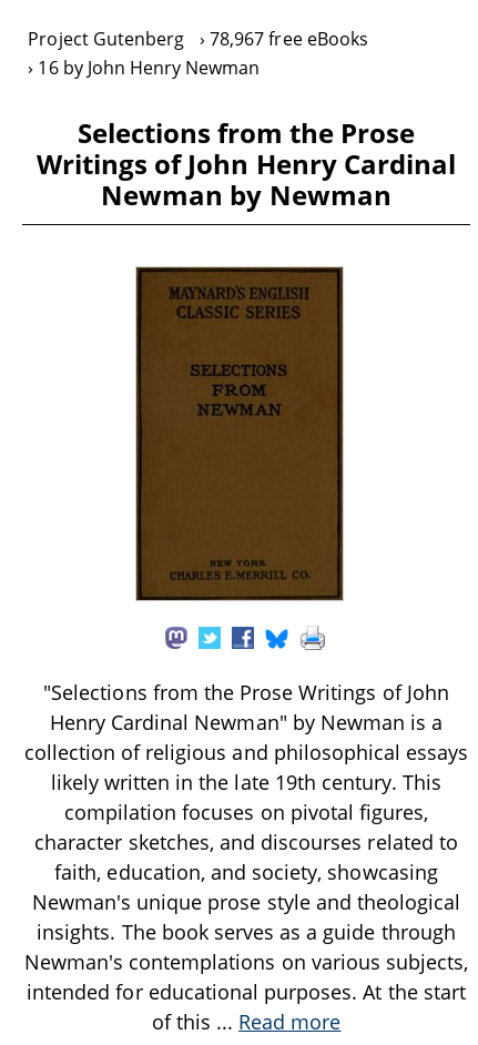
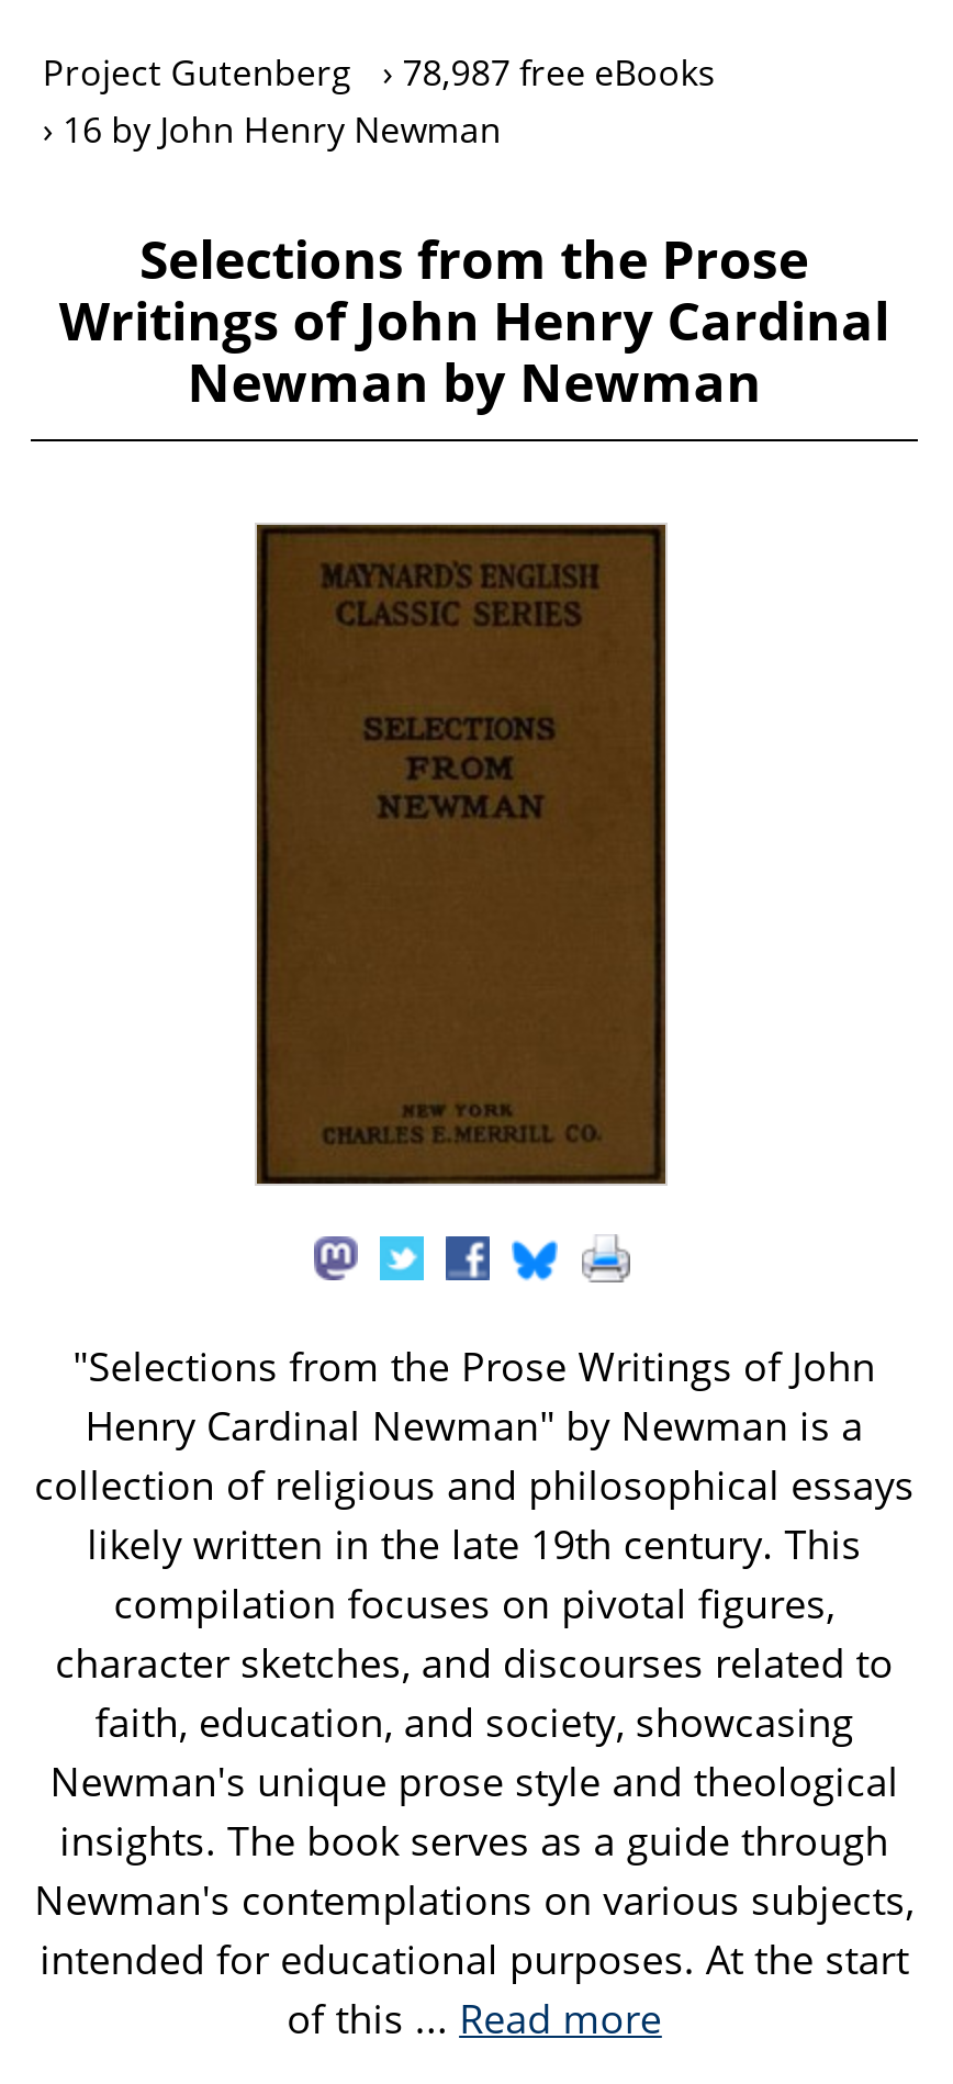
- Project Gutenberg 78,967 free eBooks
+ Project Gutenberg 78,987 free eBooks
